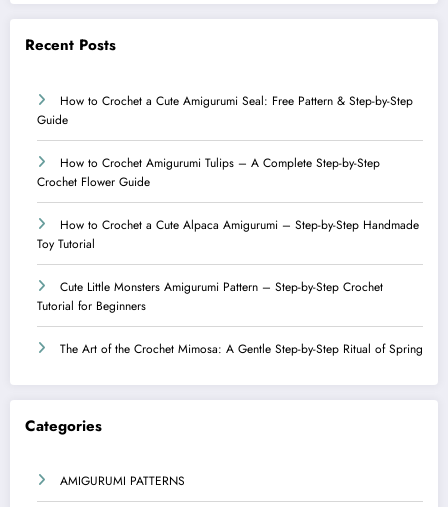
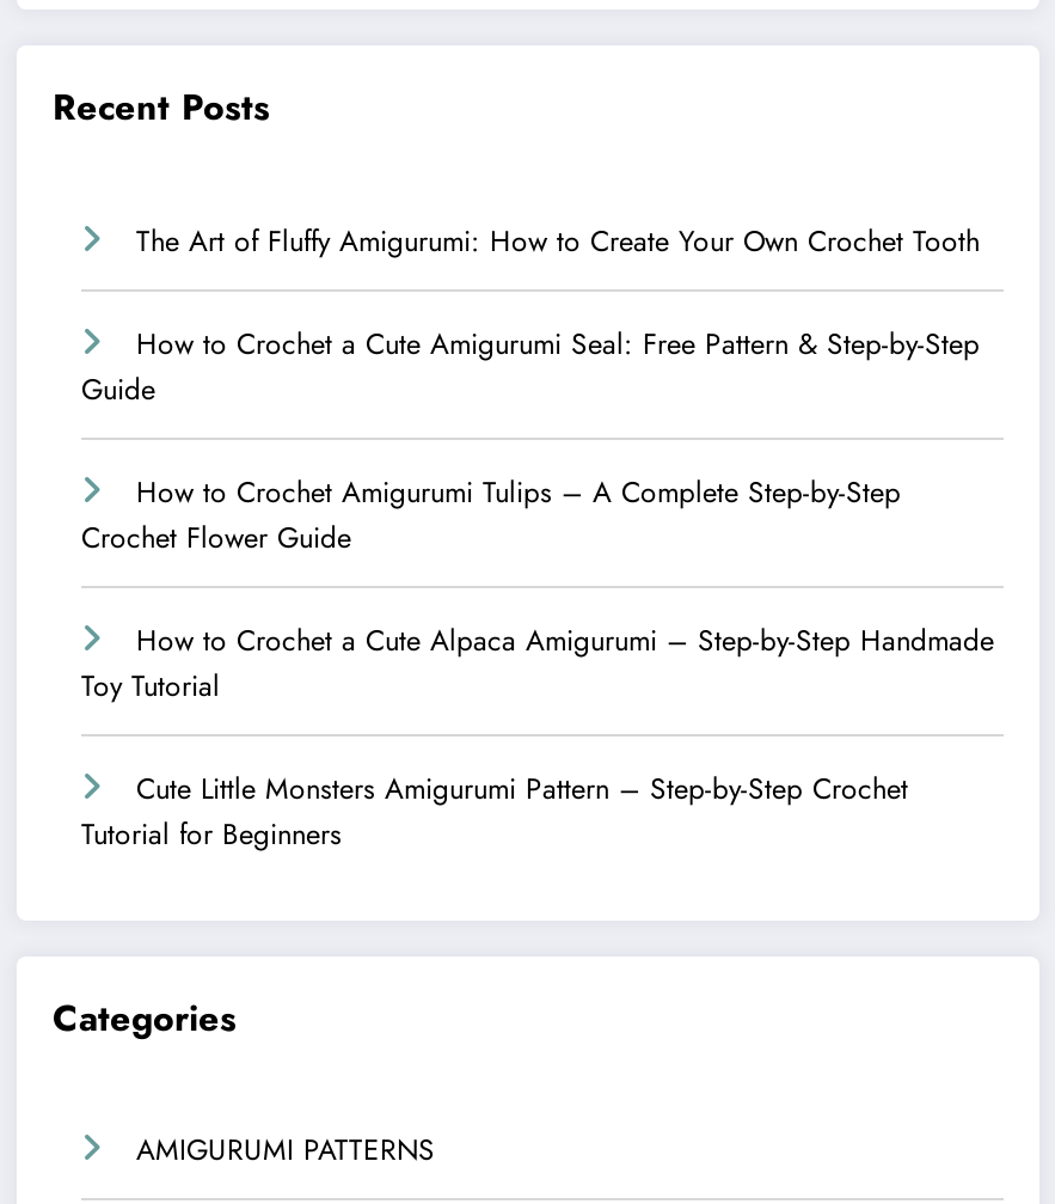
+ The Art of Fluffy Amigurumi: How to Create Your Own Crochet Tooth

moved down: How to Crochet a Cute Amigurumi Seal: Free Pattern & Step-by-Step | Guide | How to Crochet Amigurumi Tulips – A Complete Step-by-Step | Crochet Flower Guide | How to Crochet a Cute Alpaca Amigurumi – Step-by-Step Handmade | Toy Tutorial | Cute Little Monsters Amigurumi Pattern – Step-by-Step Crochet | Tutorial for Beginners

- The Art of the Crochet Mimosa: A Gentle Step-by-Step Ritual of Spring
